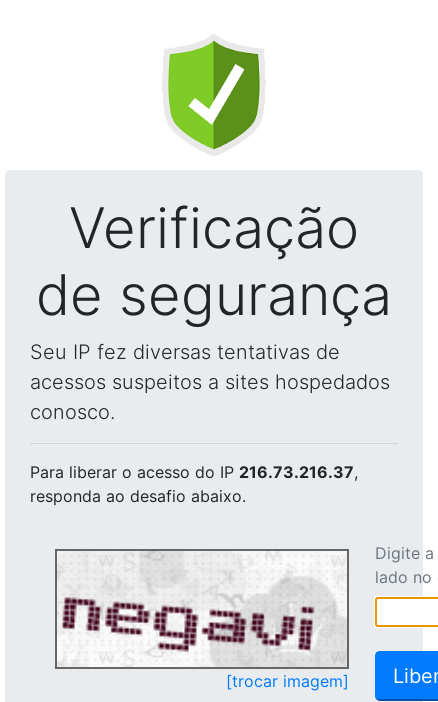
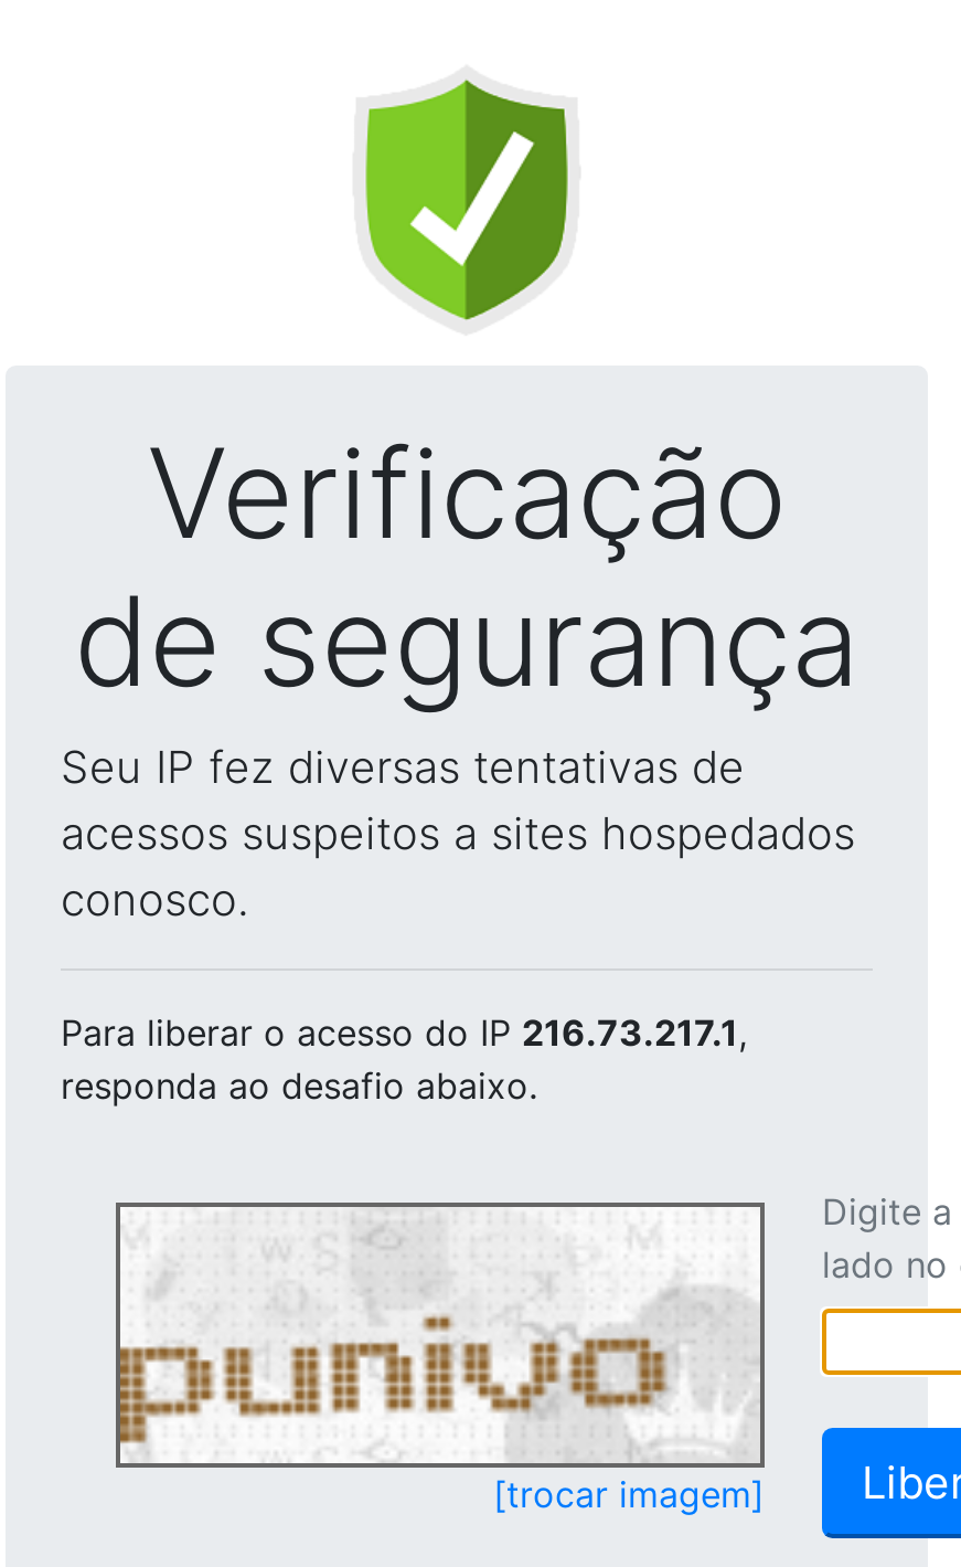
- Para liberar o acesso do IP 216.73.216.37,
+ Para liberar o acesso do IP 216.73.217.1,

- [image]
+ [image]
